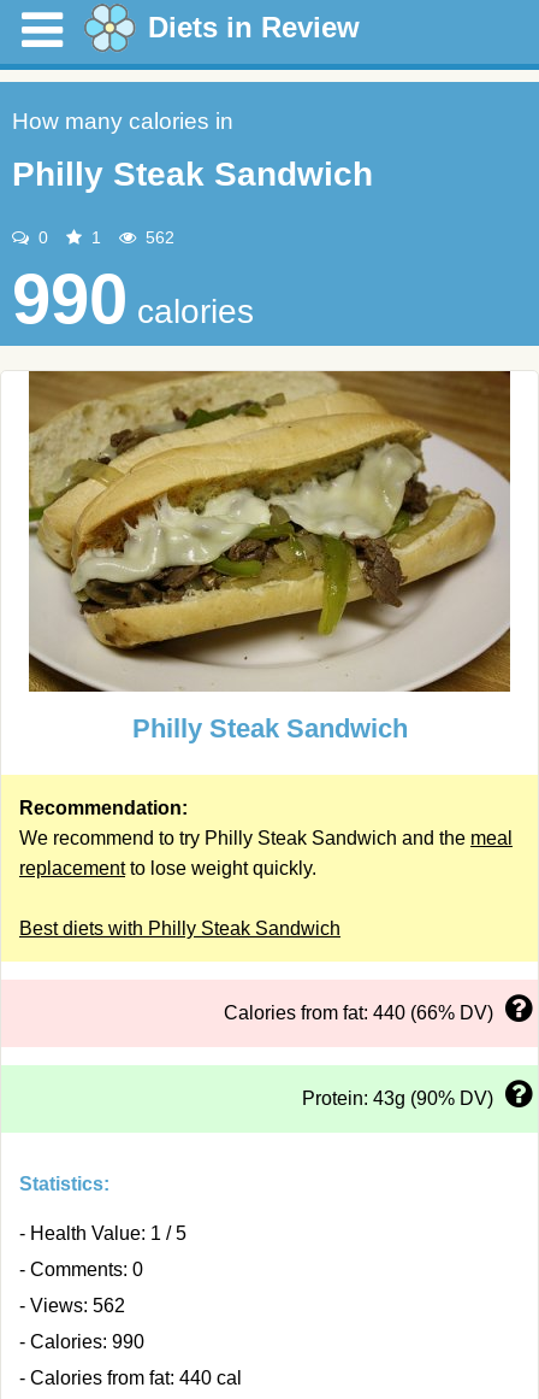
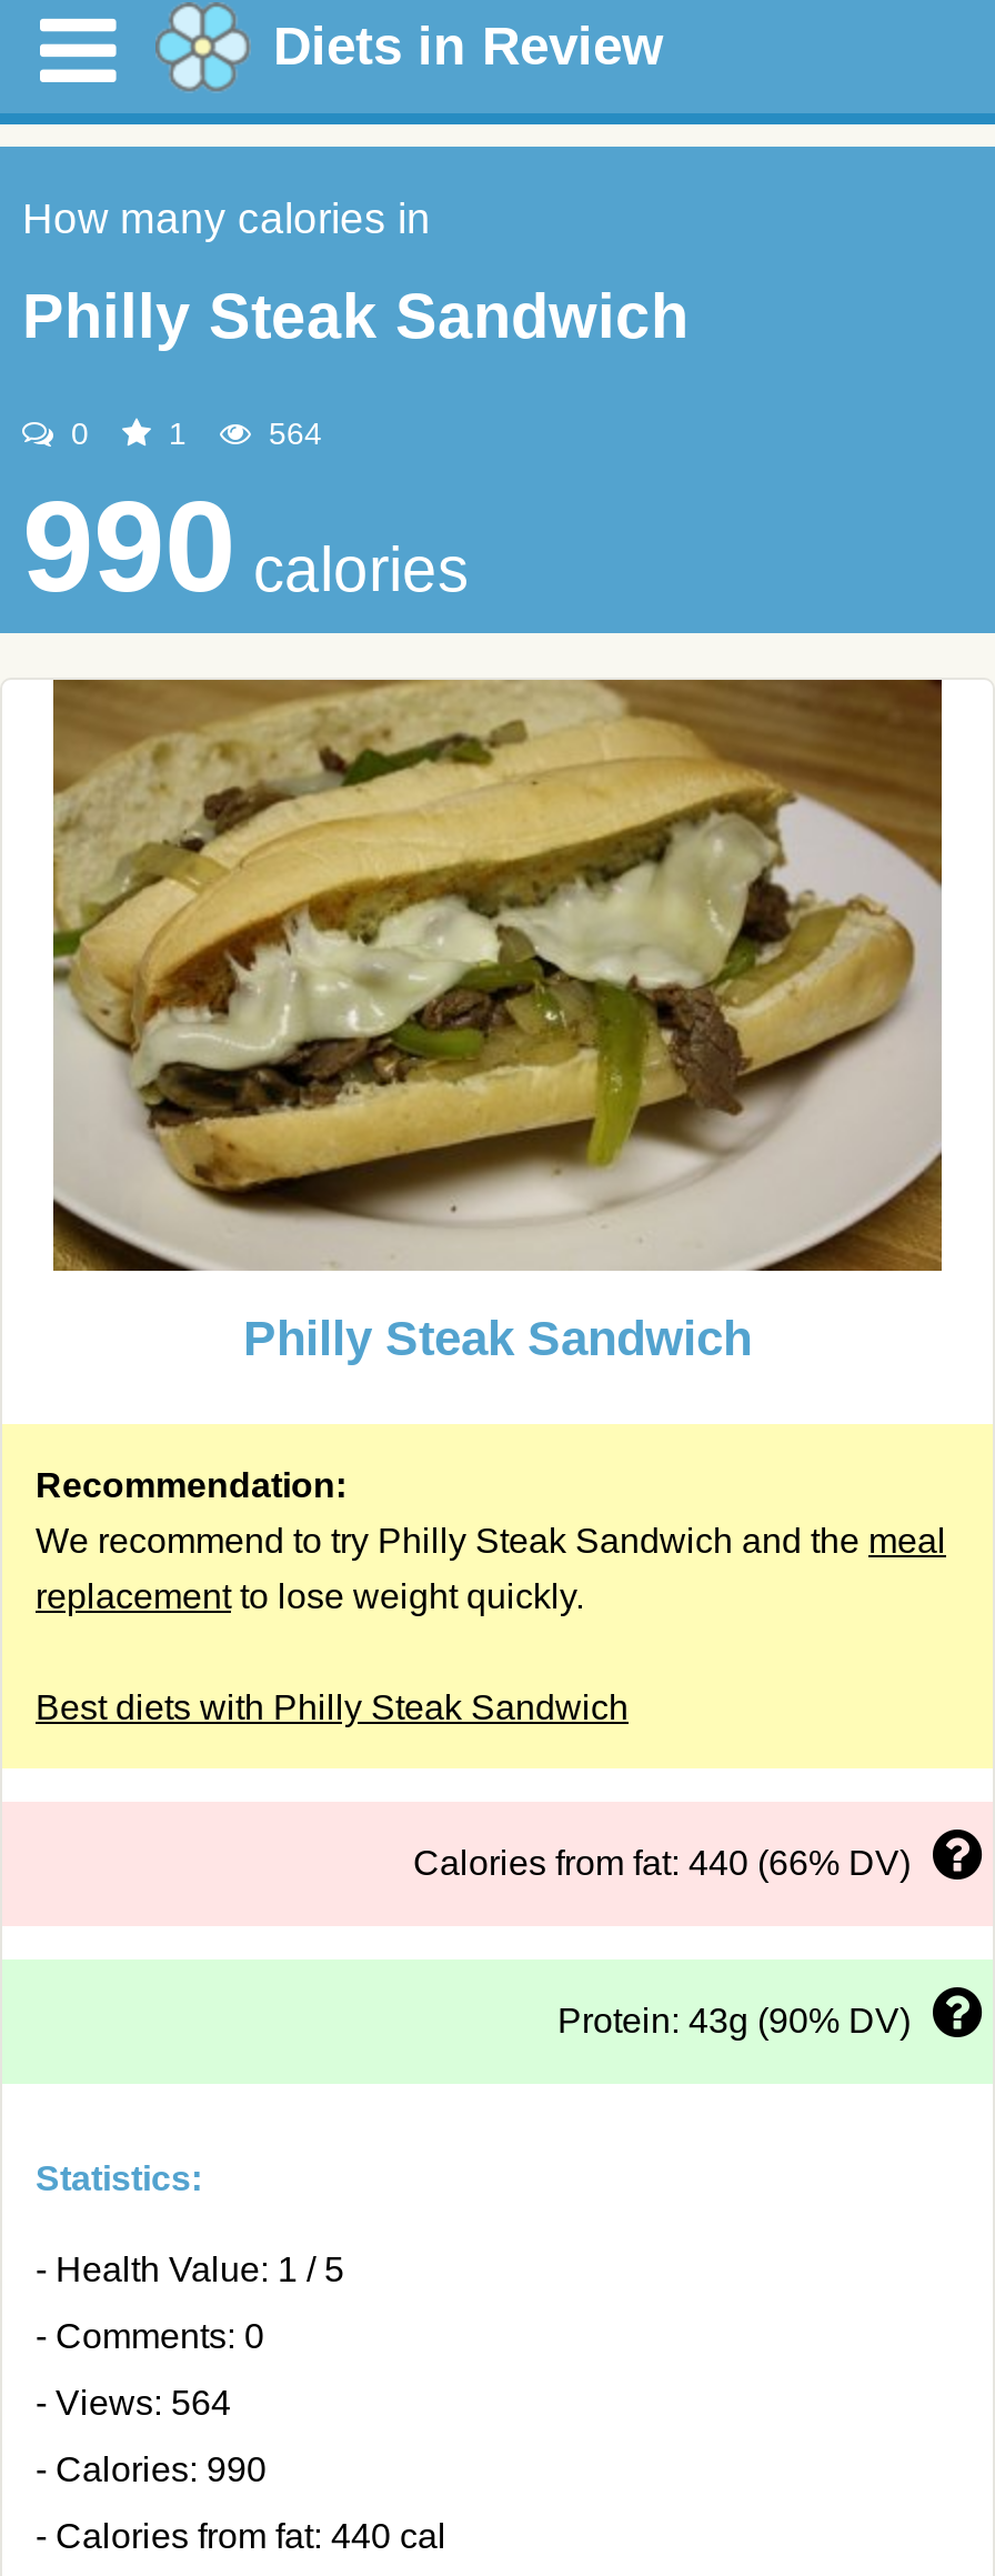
- 562
+ 564

- - Views: 562
+ - Views: 564
